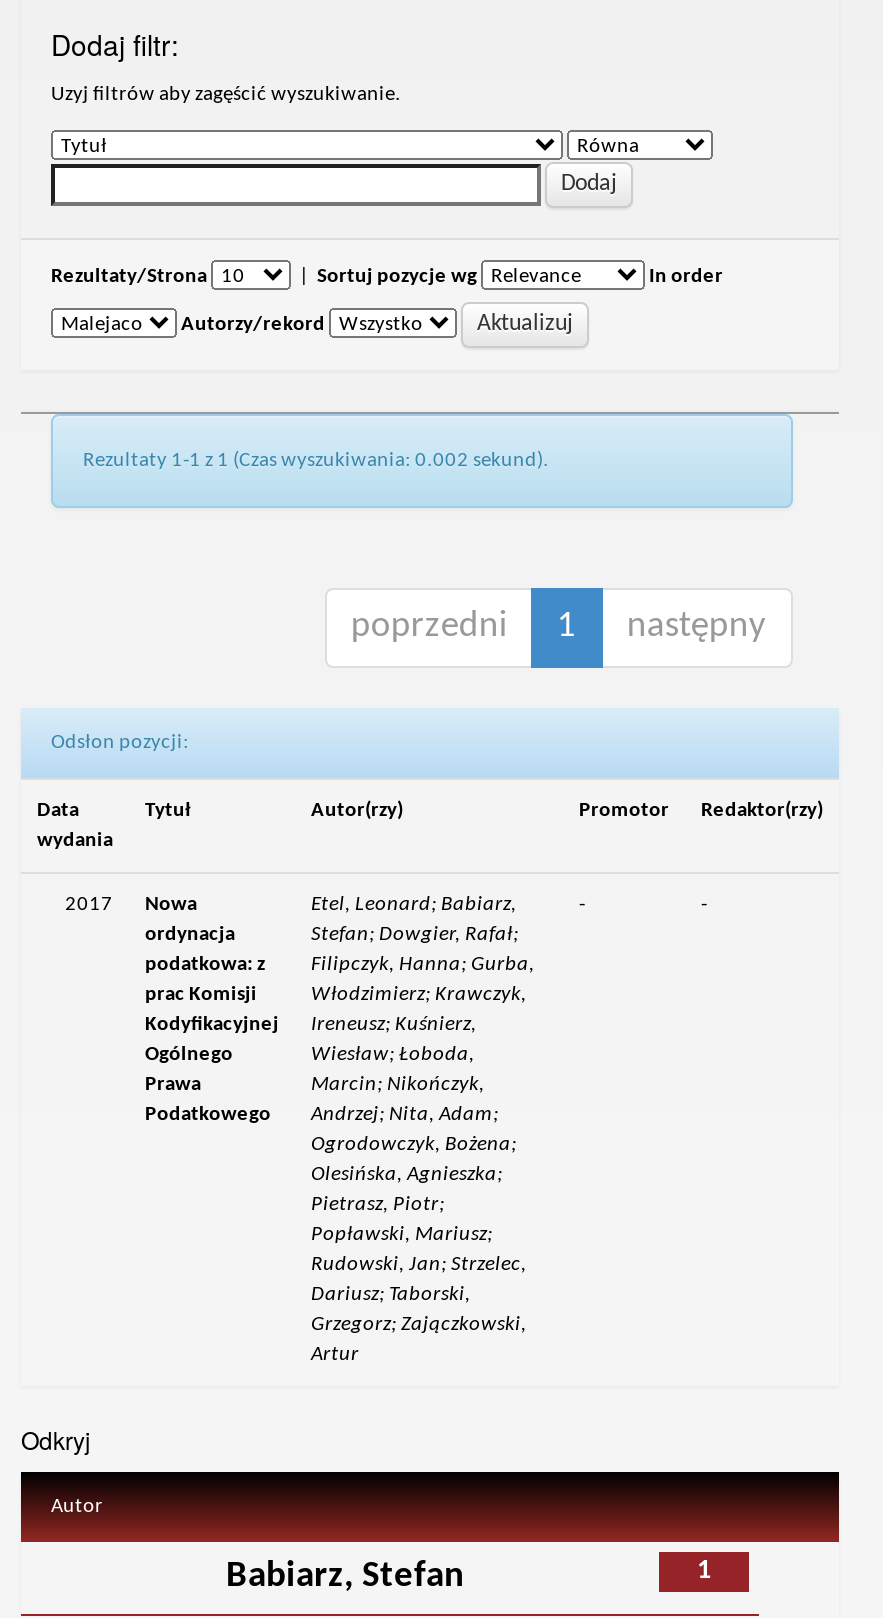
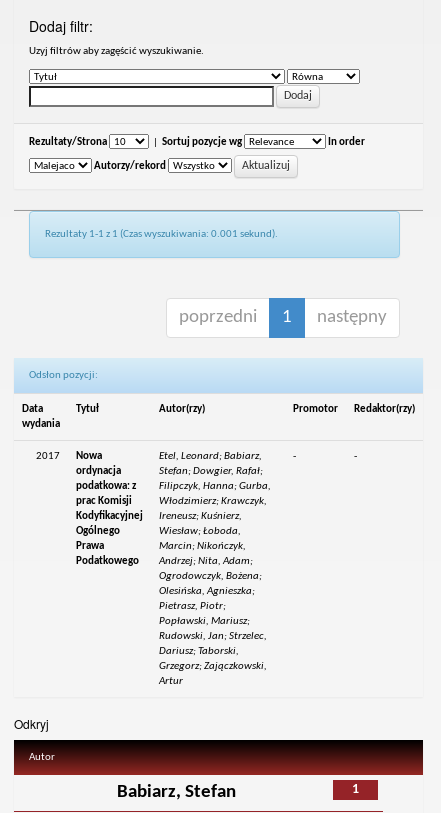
- Rezultaty 1-1 z 1 (Czas wyszukiwania: 0.002 sekund).
+ Rezultaty 1-1 z 1 (Czas wyszukiwania: 0.001 sekund).
